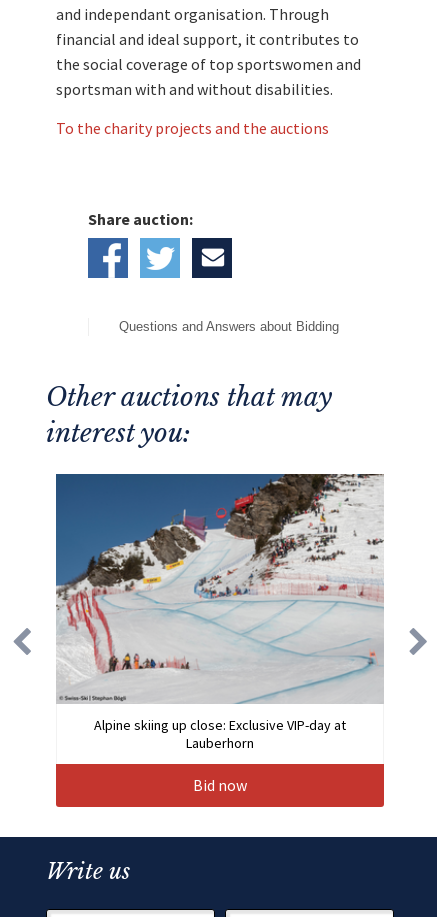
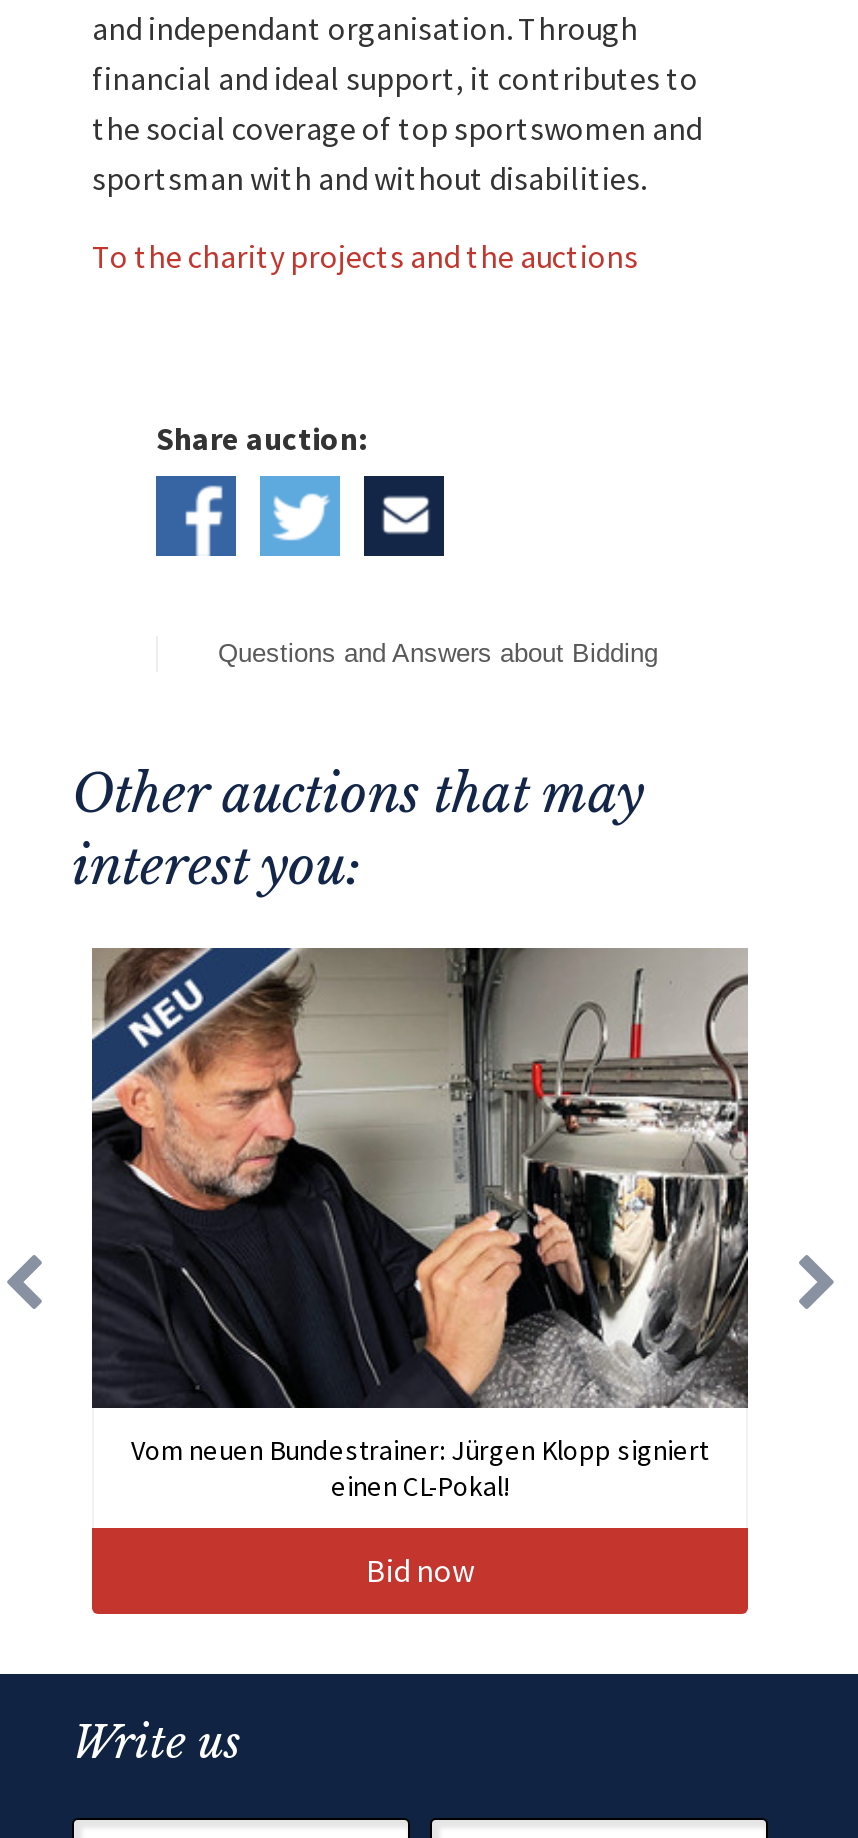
- [image]
- Alpine skiing up close: Exclusive VIP-day at
- Lauberhorn
+ [image]
+ Vom neuen Bundestrainer: Jürgen Klopp signiert
+ einen CL-Pokal!
